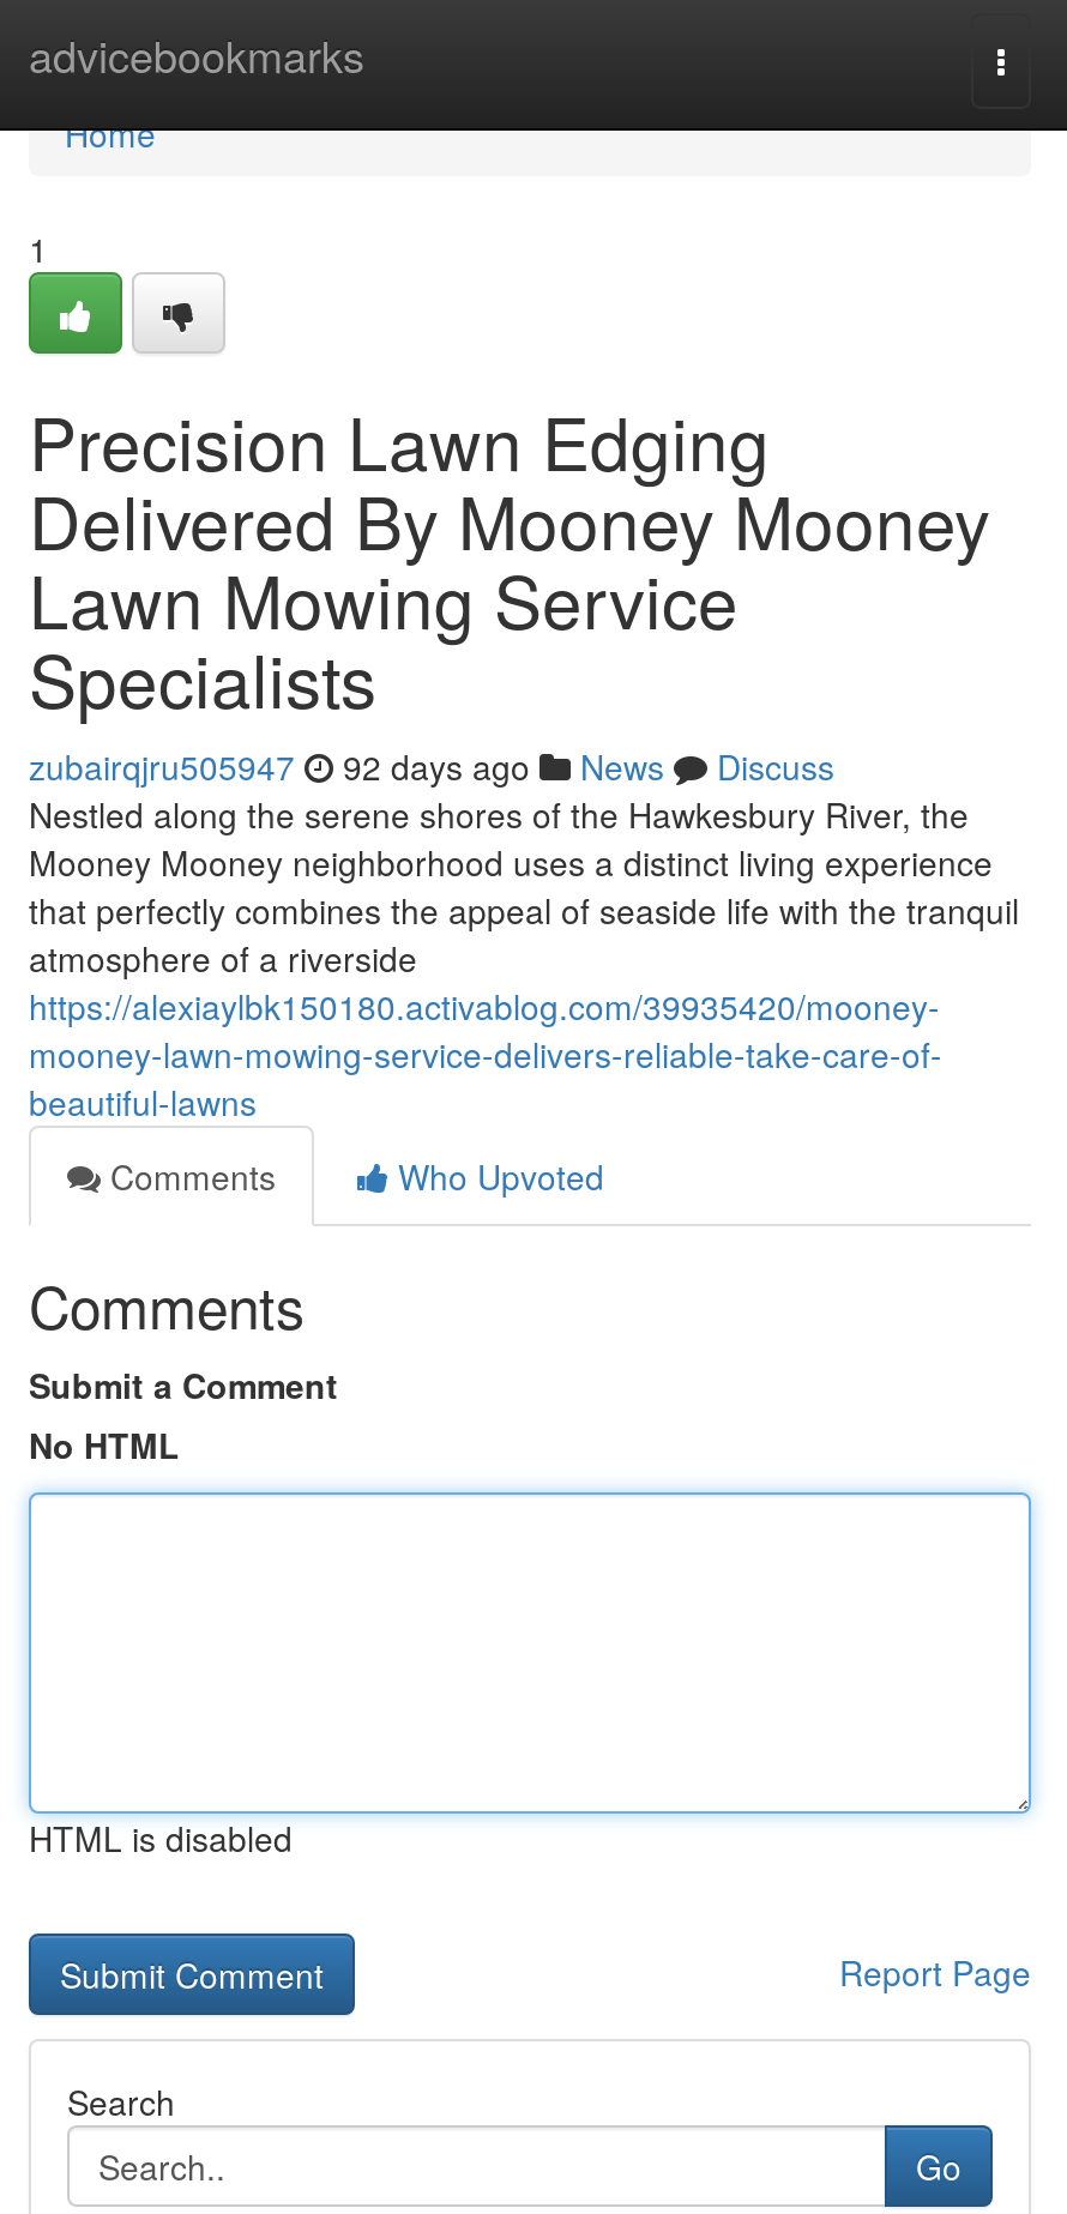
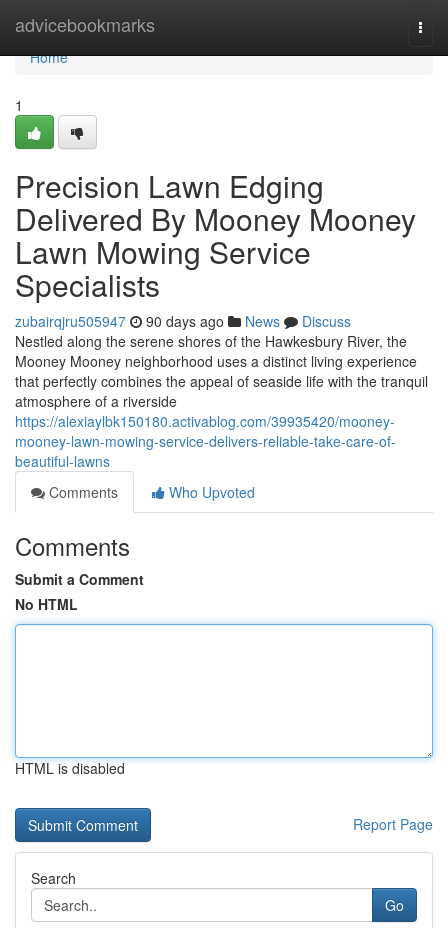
- zubairqjru505947 92 days ago News Discuss
+ zubairqjru505947 90 days ago News Discuss
